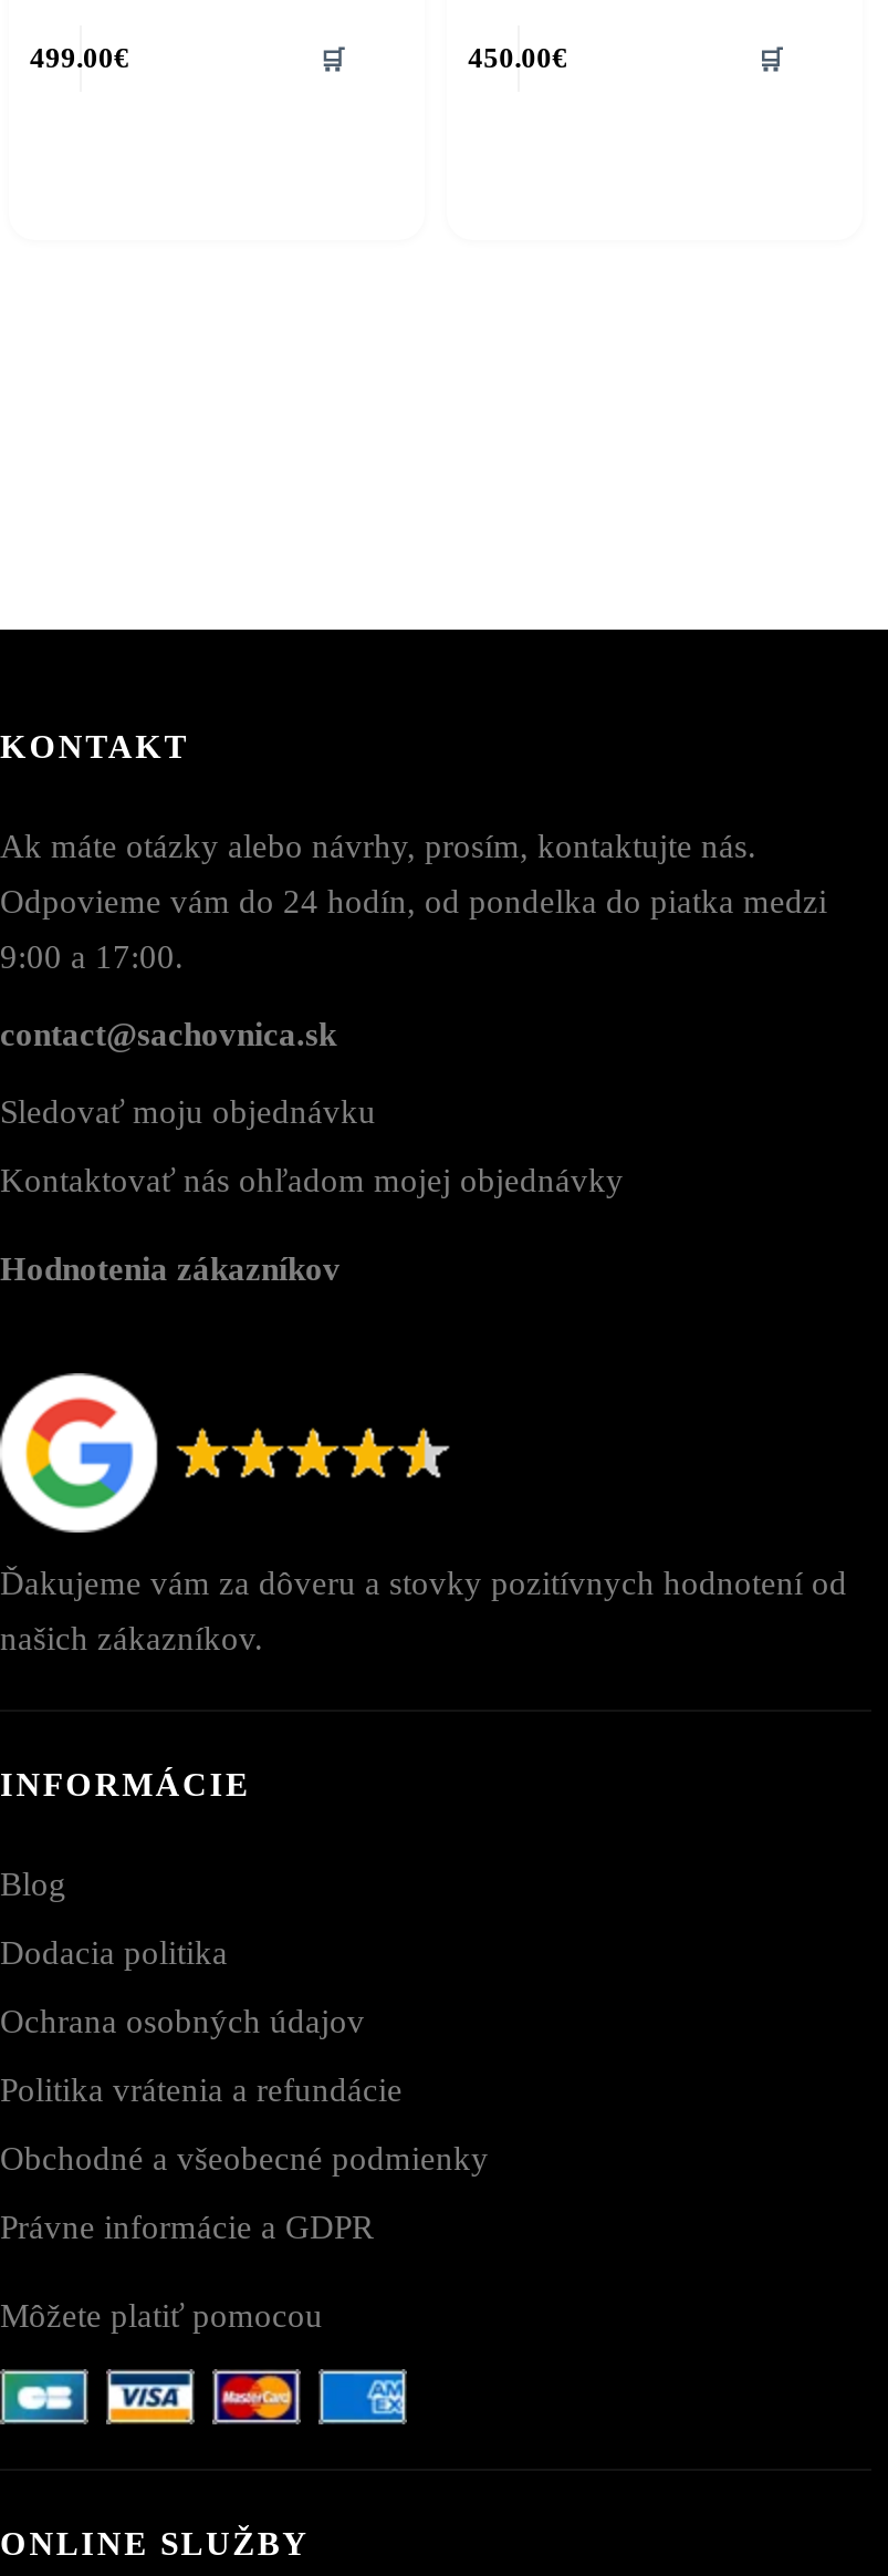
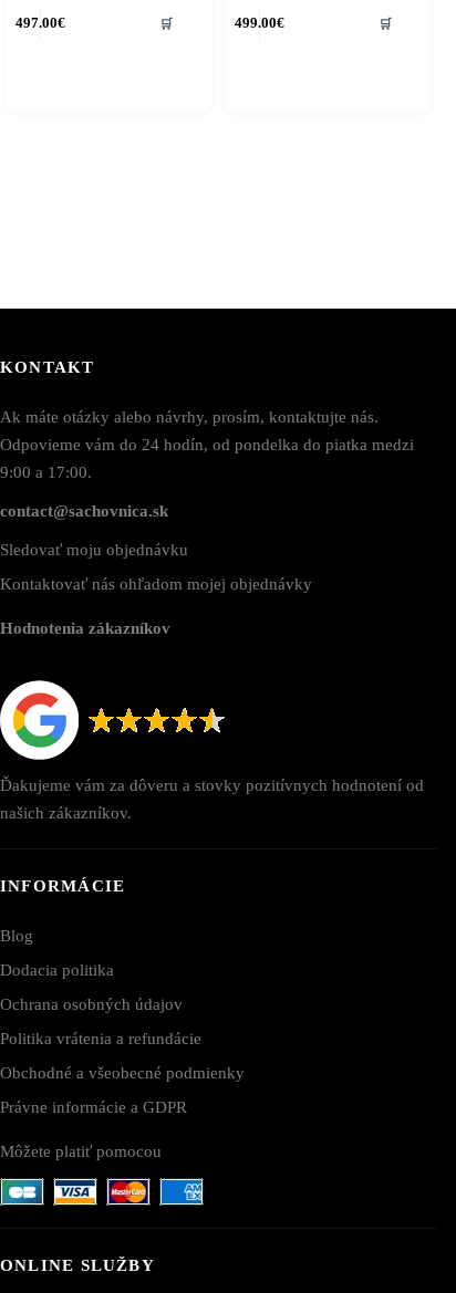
- 499.00€
+ 497.00€

- 450.00€
+ 499.00€
